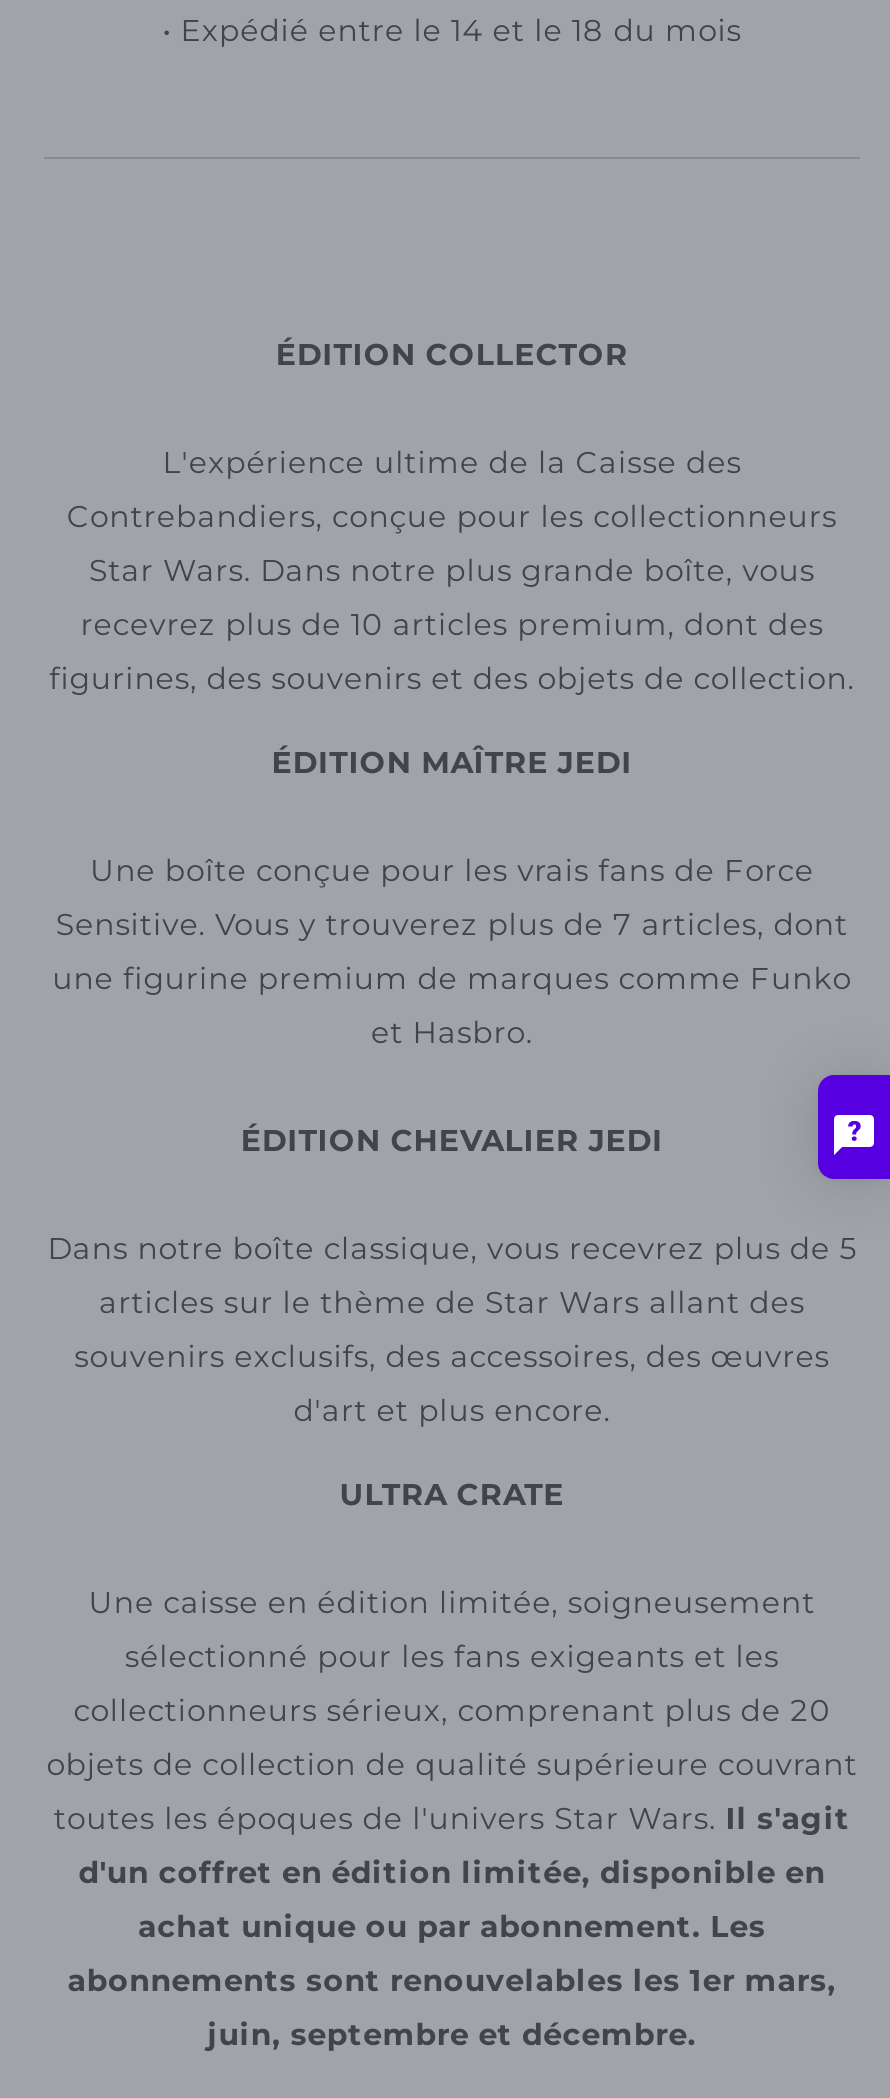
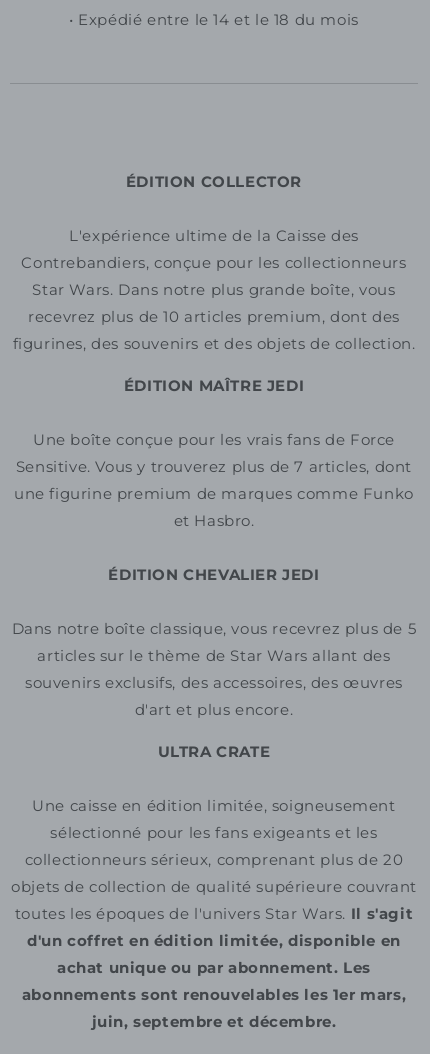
- [image]
